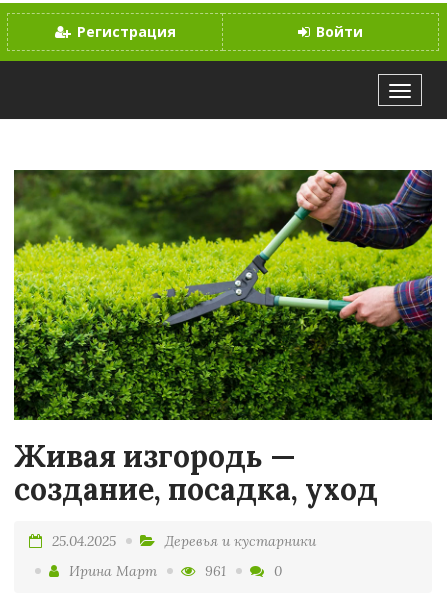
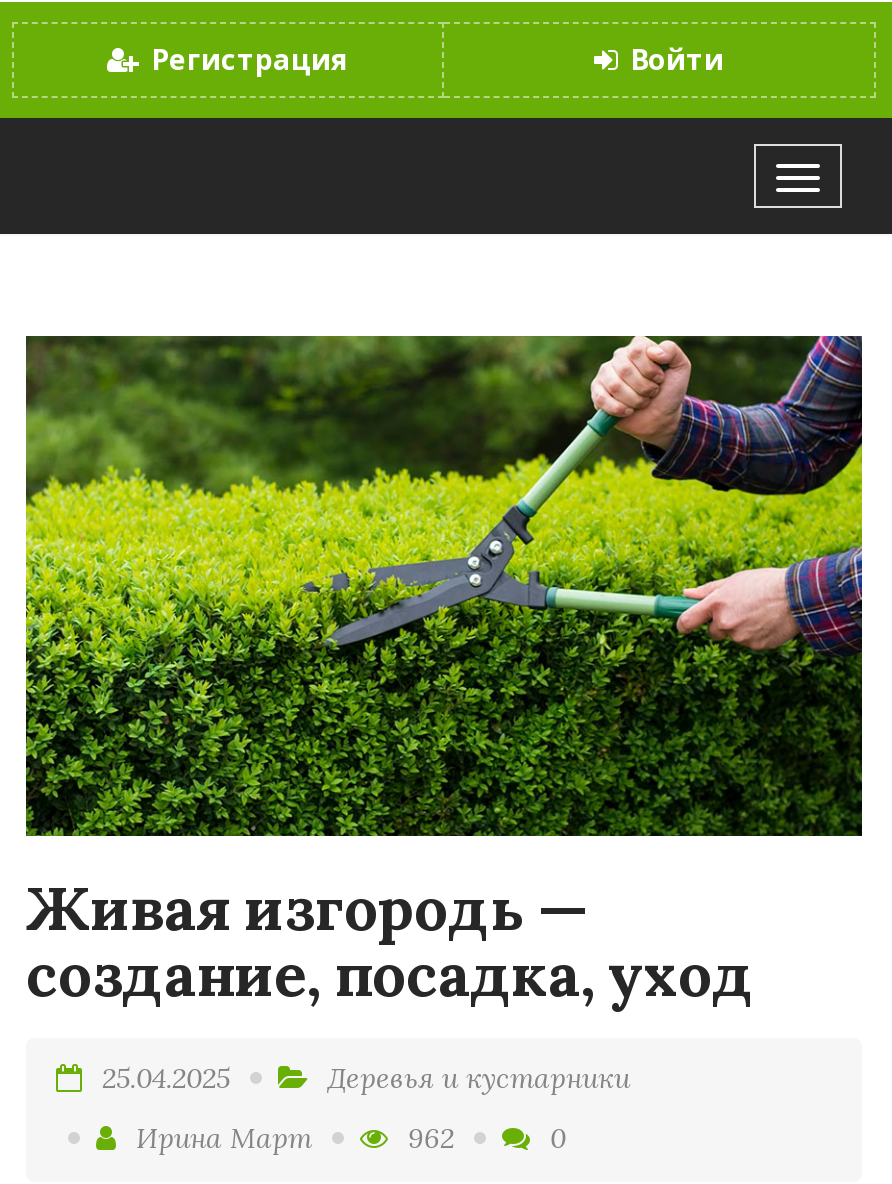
- 961
+ 962
